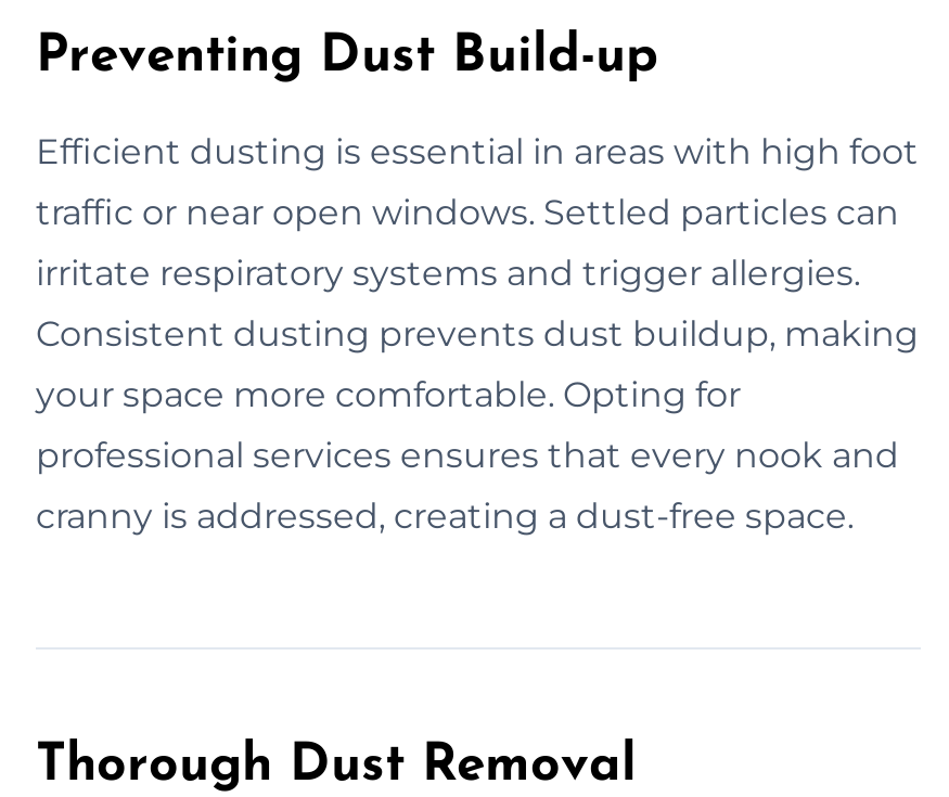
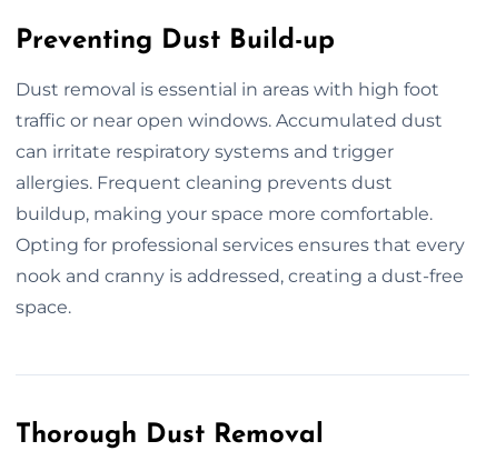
- Efficient dusting is essential in areas with high foot
- traffic or near open windows. Settled particles can
- irritate respiratory systems and trigger allergies.
- Consistent dusting prevents dust buildup, making
- your space more comfortable. Opting for
- professional services ensures that every nook and
- cranny is addressed, creating a dust-free space.
+ Dust removal is essential in areas with high foot
+ traffic or near open windows. Accumulated dust
+ can irritate respiratory systems and trigger
+ allergies. Frequent cleaning prevents dust
+ buildup, making your space more comfortable.
+ Opting for professional services ensures that every
+ nook and cranny is addressed, creating a dust-free
+ space.
